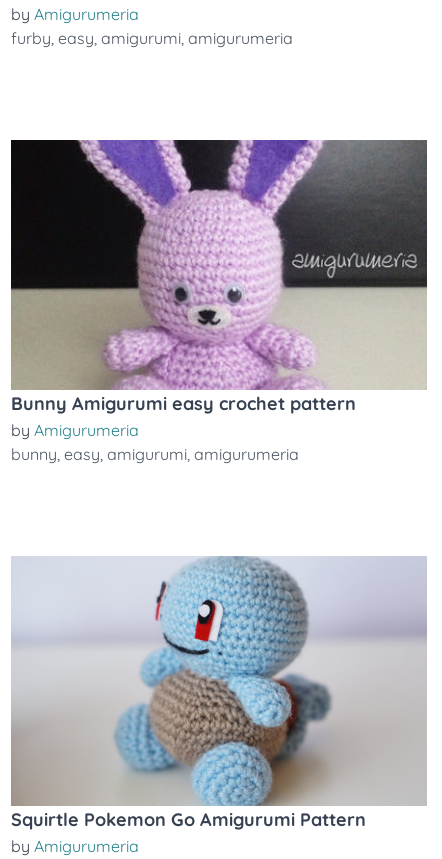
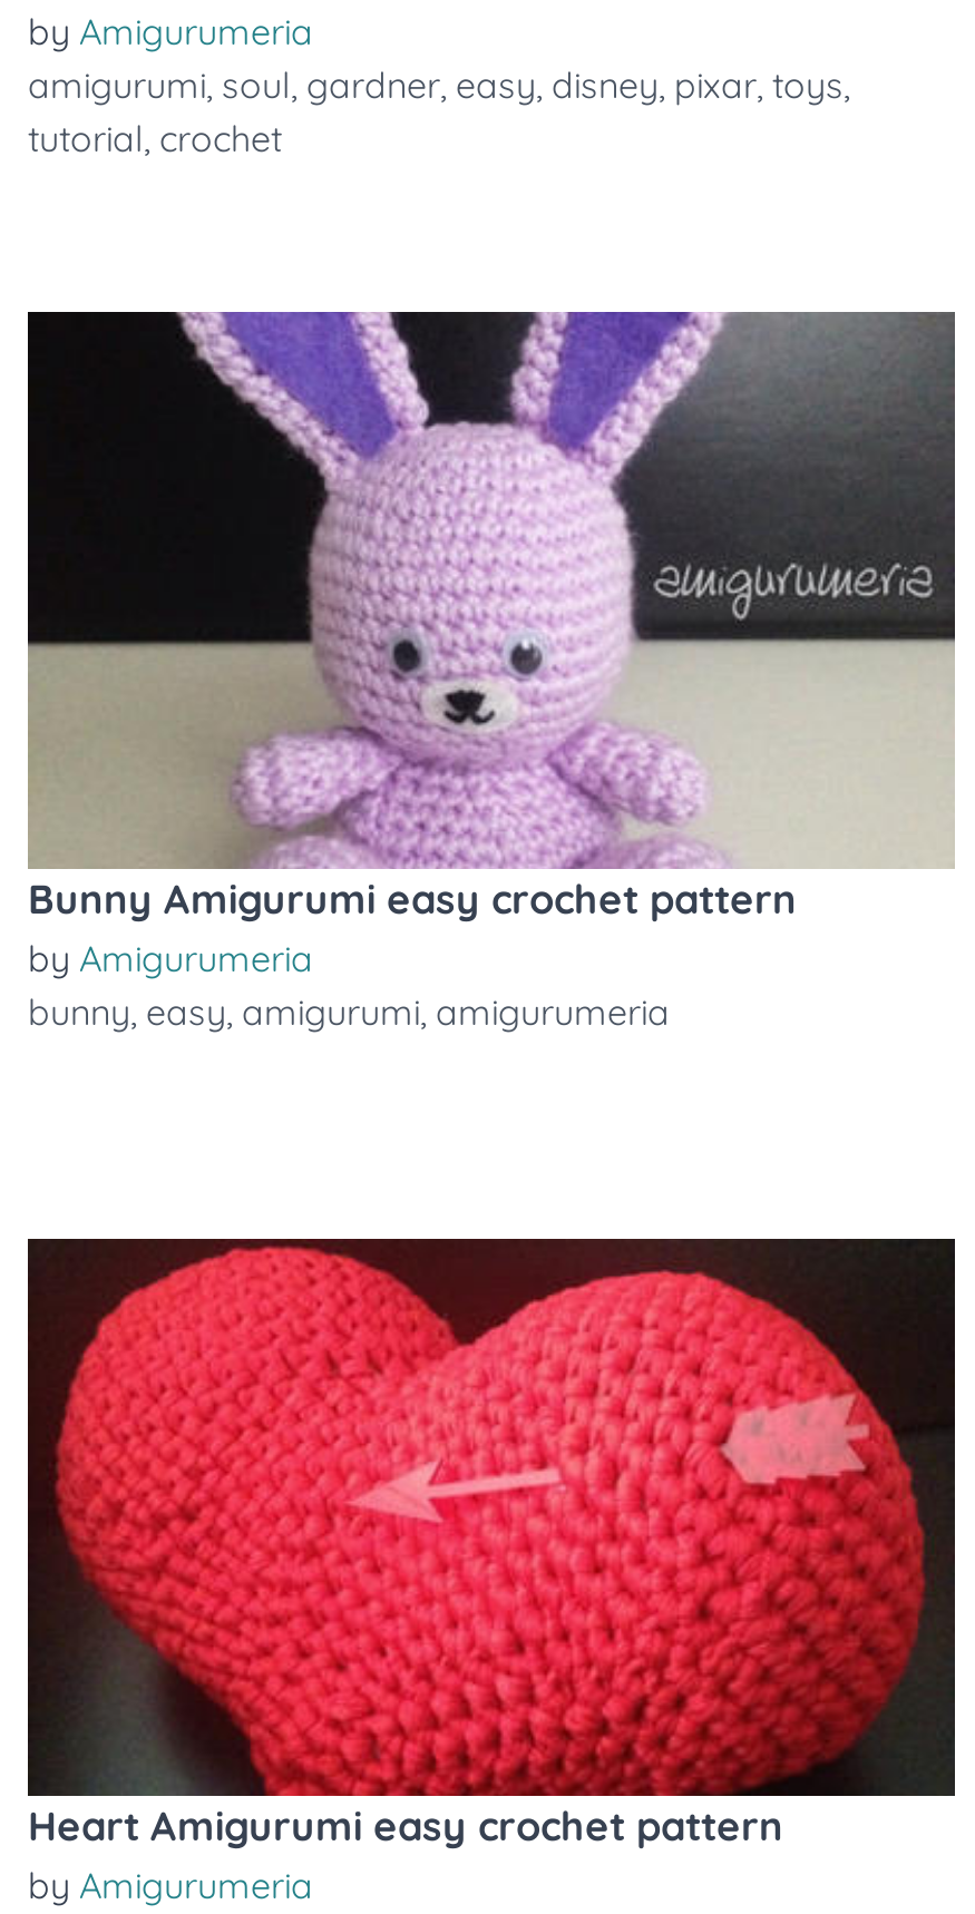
- furby, easy, amigurumi, amigurumeria
+ amigurumi, soul, gardner, easy, disney, pixar, toys,
+ tutorial, crochet

- [image]
- Squirtle Pokemon Go Amigurumi Pattern
+ [image]
+ Heart Amigurumi easy crochet pattern
